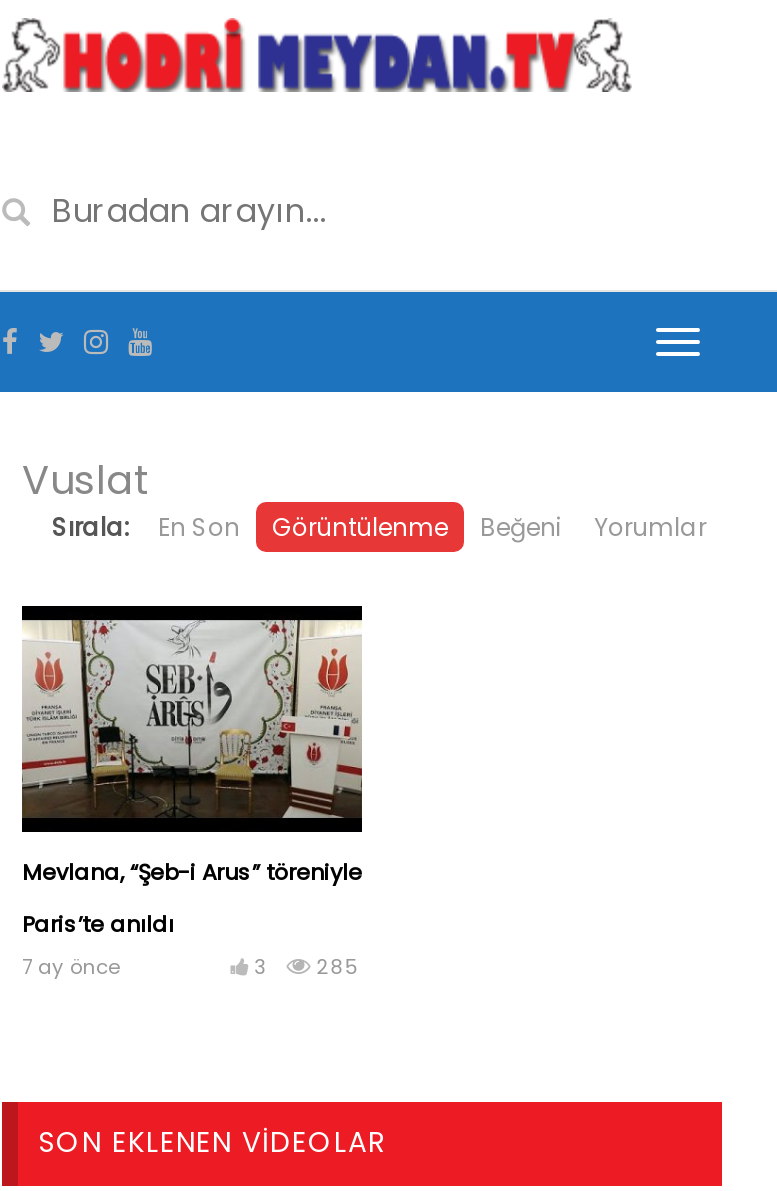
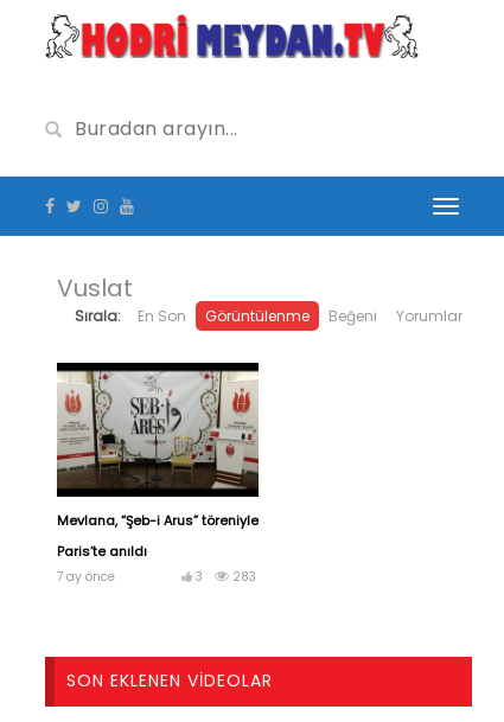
- 3 285
+ 3 283
